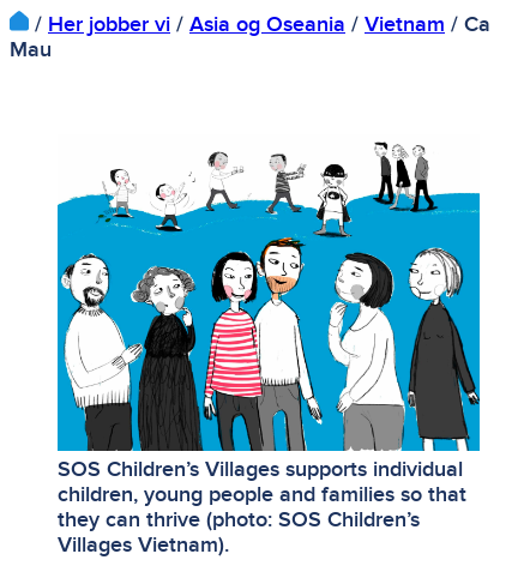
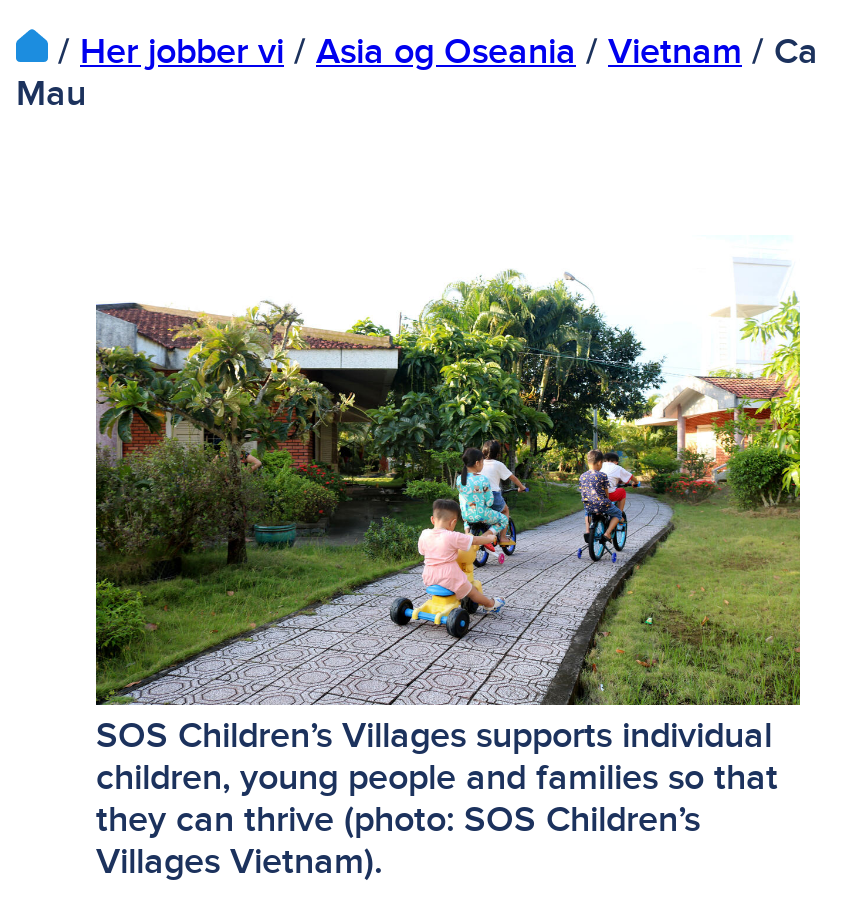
- [image]
+ [image]
